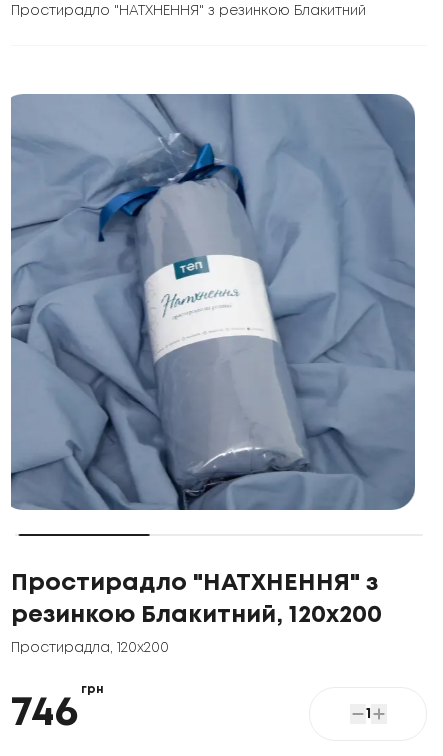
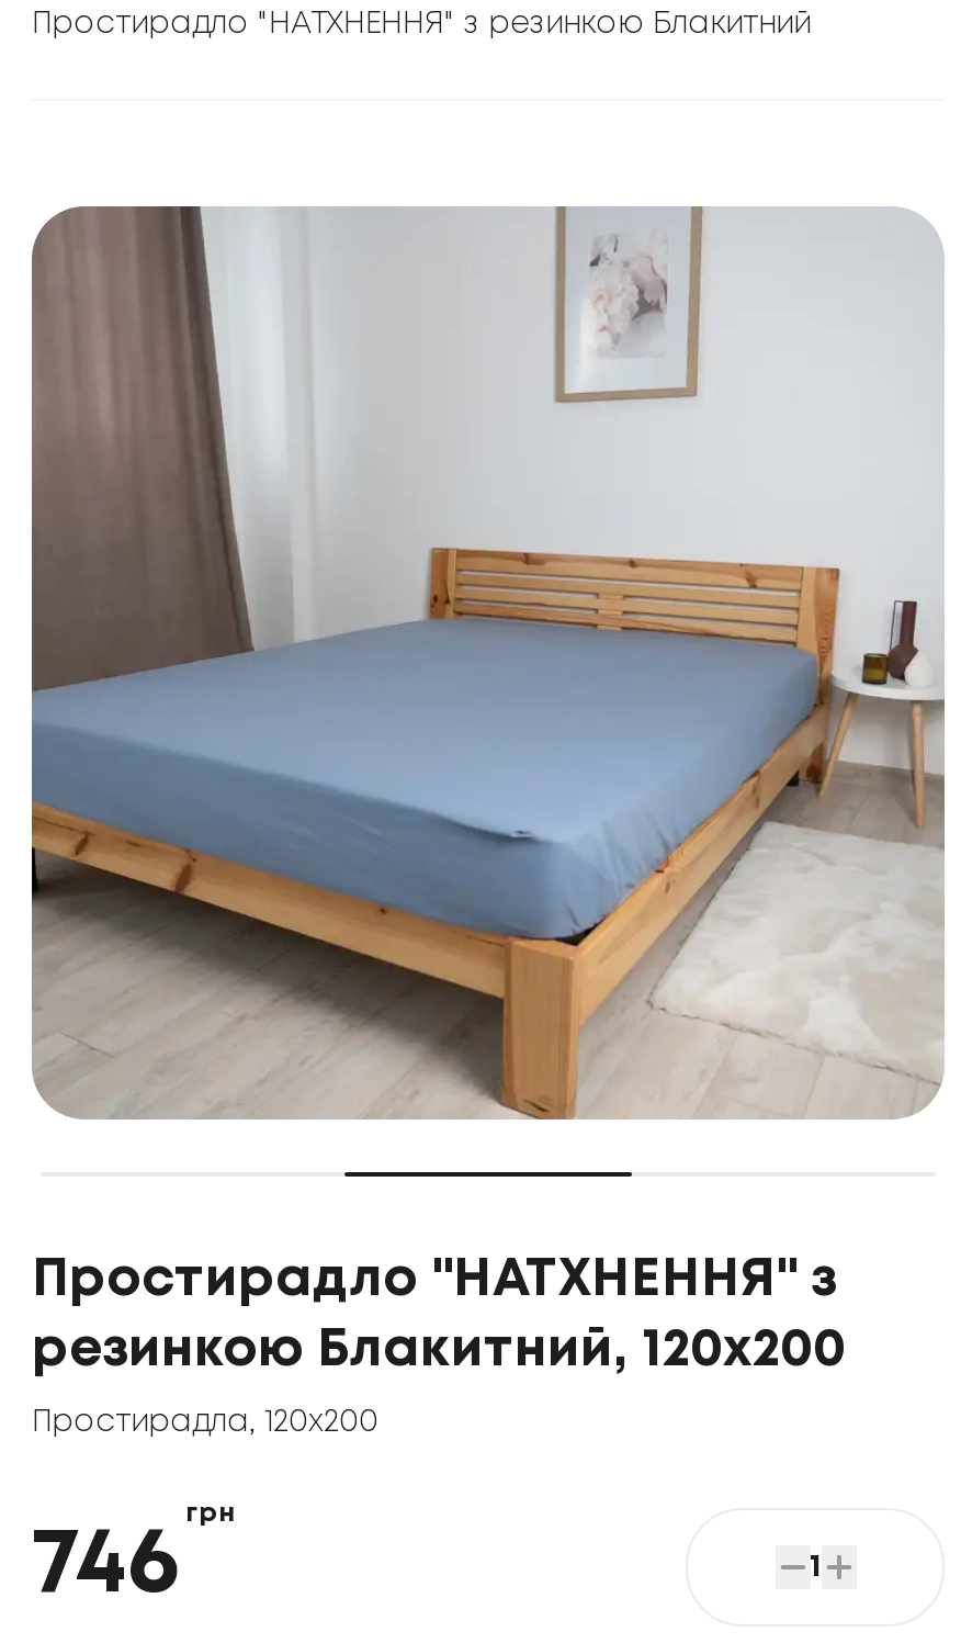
- [image]
+ [image]
